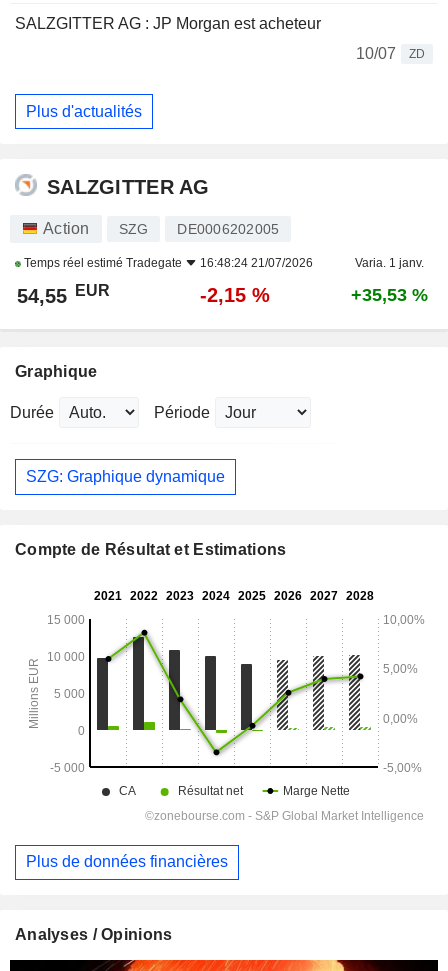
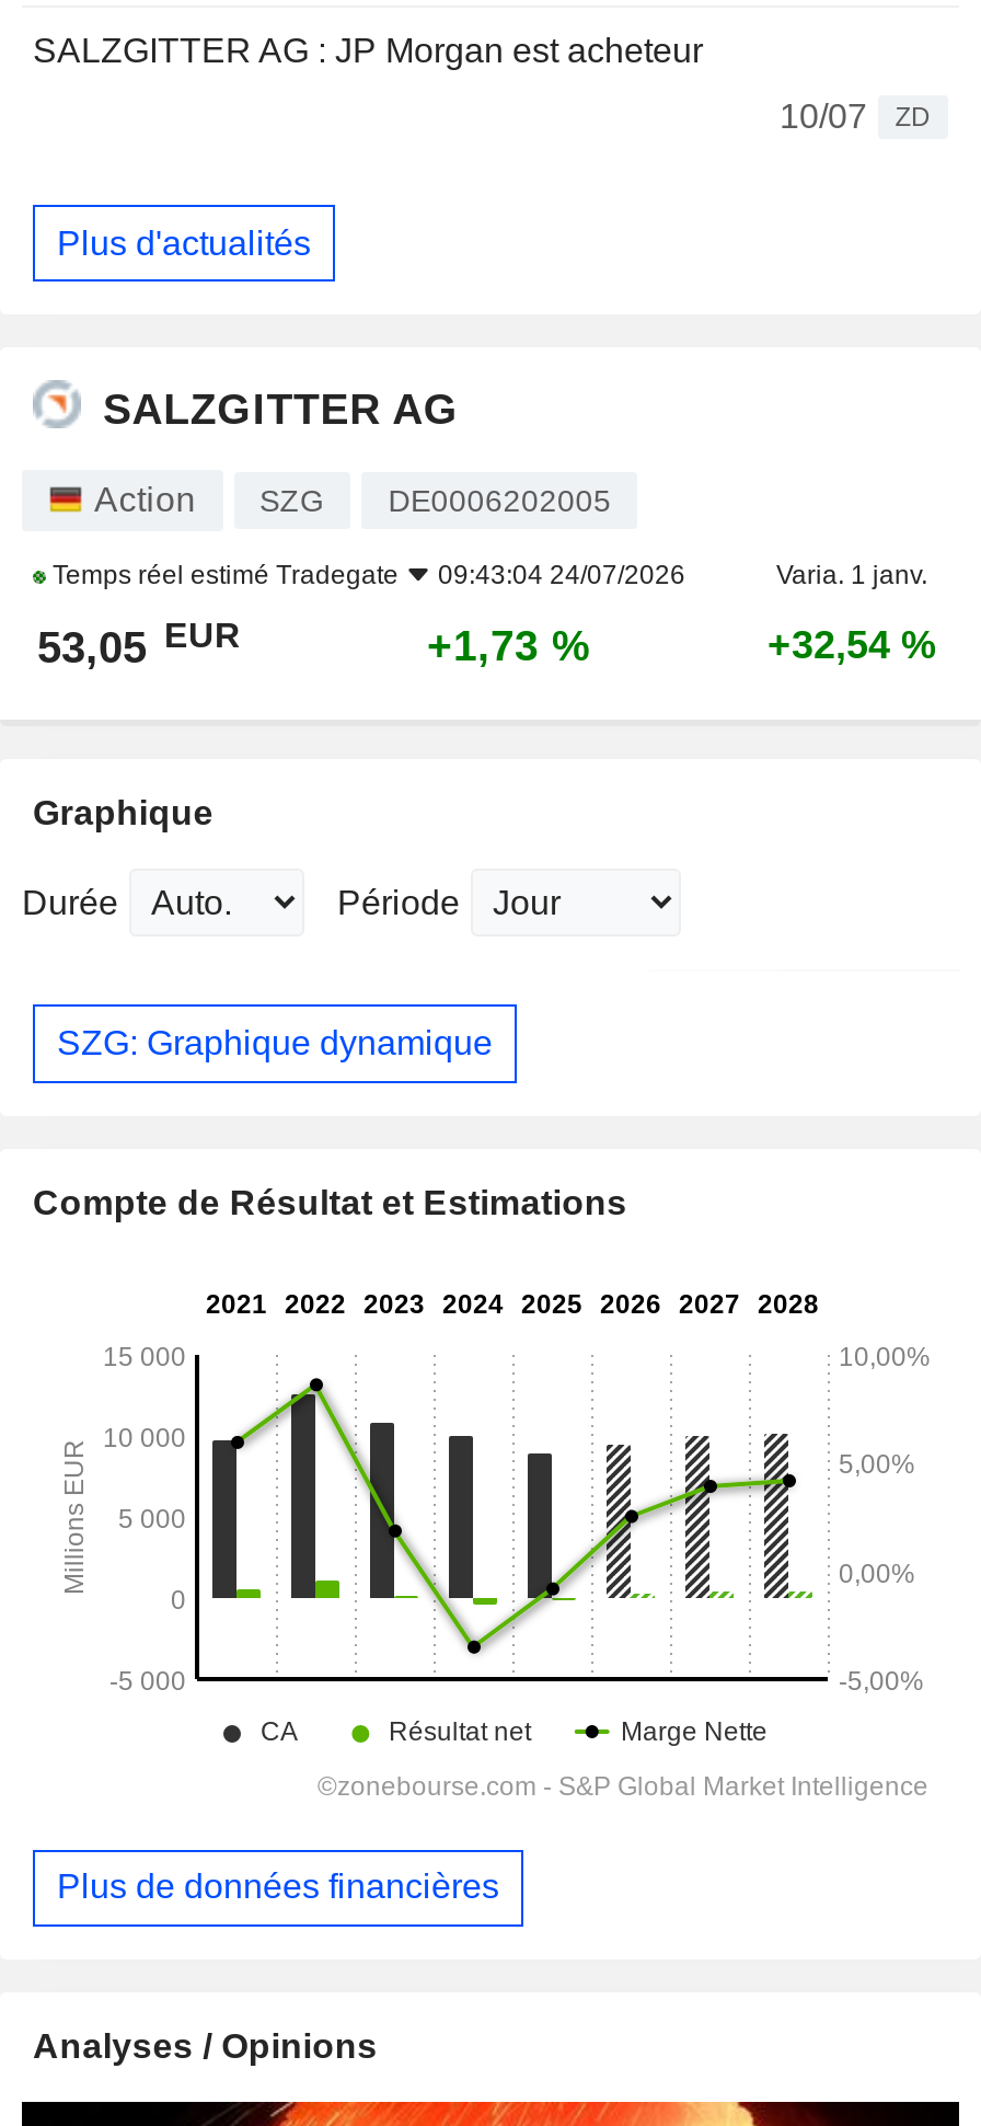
- Temps réel estimé Tradegate 16:48:24 21/07/2026
+ Temps réel estimé Tradegate 09:43:04 24/07/2026

- 54,55 EUR
+ 53,05 EUR

- -2,15 %
+ +1,73 %

- +35,53 %
+ +32,54 %
